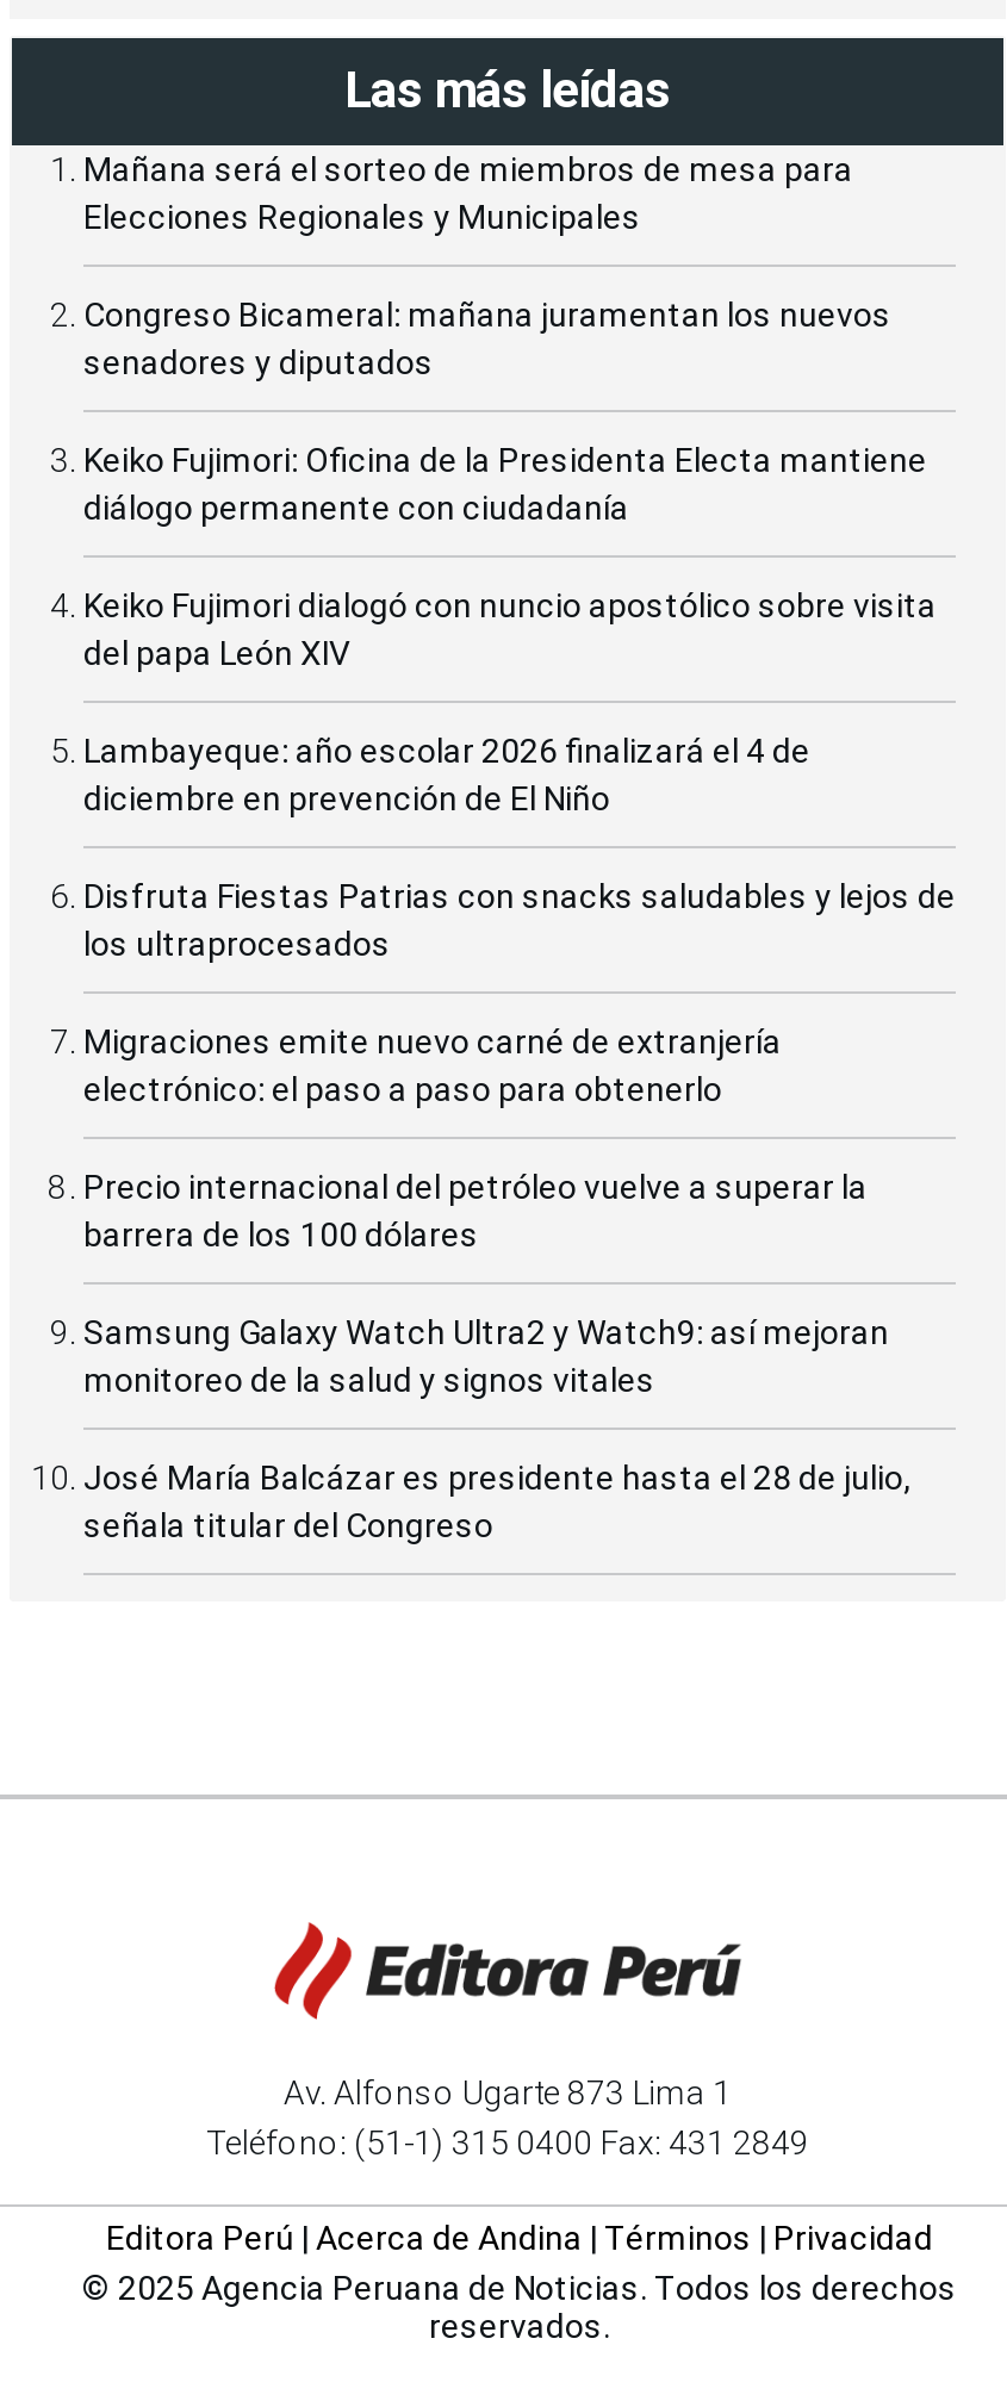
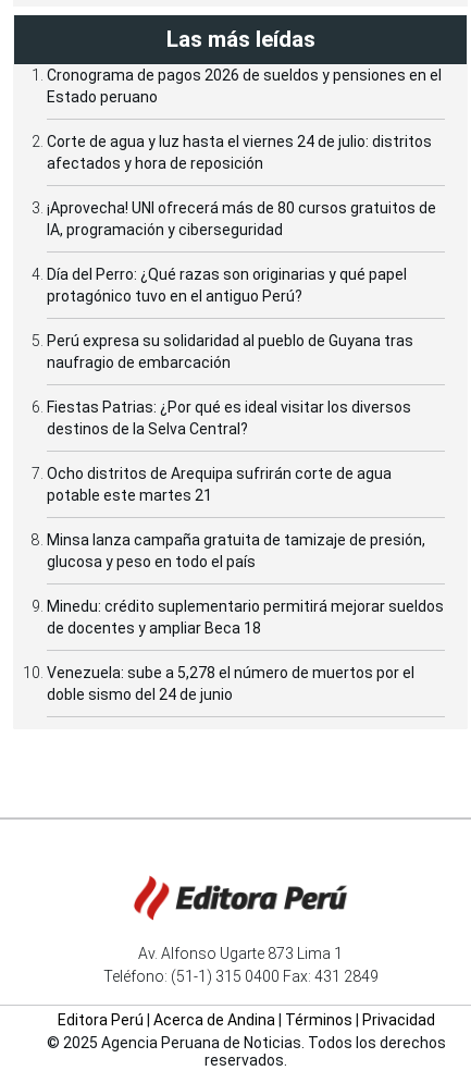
- Mañana será el sorteo de miembros de mesa para
- Elecciones Regionales y Municipales
+ Cronograma de pagos 2026 de sueldos y pensiones en el
+ Estado peruano

- Congreso Bicameral: mañana juramentan los nuevos
- senadores y diputados
+ Corte de agua y luz hasta el viernes 24 de julio: distritos
+ afectados y hora de reposición

- Keiko Fujimori: Oficina de la Presidenta Electa mantiene
- diálogo permanente con ciudadanía
+ ¡Aprovecha! UNI ofrecerá más de 80 cursos gratuitos de
+ IA, programación y ciberseguridad

- Keiko Fujimori dialogó con nuncio apostólico sobre visita
- del papa León XIV
+ Día del Perro: ¿Qué razas son originarias y qué papel
+ protagónico tuvo en el antiguo Perú?

- Lambayeque: año escolar 2026 finalizará el 4 de
- diciembre en prevención de El Niño
+ Perú expresa su solidaridad al pueblo de Guyana tras
+ naufragio de embarcación

- Disfruta Fiestas Patrias con snacks saludables y lejos de
- los ultraprocesados
+ Fiestas Patrias: ¿Por qué es ideal visitar los diversos
+ destinos de la Selva Central?

- Migraciones emite nuevo carné de extranjería
- electrónico: el paso a paso para obtenerlo
+ Ocho distritos de Arequipa sufrirán corte de agua
+ potable este martes 21

- Precio internacional del petróleo vuelve a superar la
- barrera de los 100 dólares
+ Minsa lanza campaña gratuita de tamizaje de presión,
+ glucosa y peso en todo el país

- Samsung Galaxy Watch Ultra2 y Watch9: así mejoran
- monitoreo de la salud y signos vitales
+ Minedu: crédito suplementario permitirá mejorar sueldos
+ de docentes y ampliar Beca 18

- José María Balcázar es presidente hasta el 28 de julio,
- señala titular del Congreso
+ Venezuela: sube a 5,278 el número de muertos por el
+ doble sismo del 24 de junio
